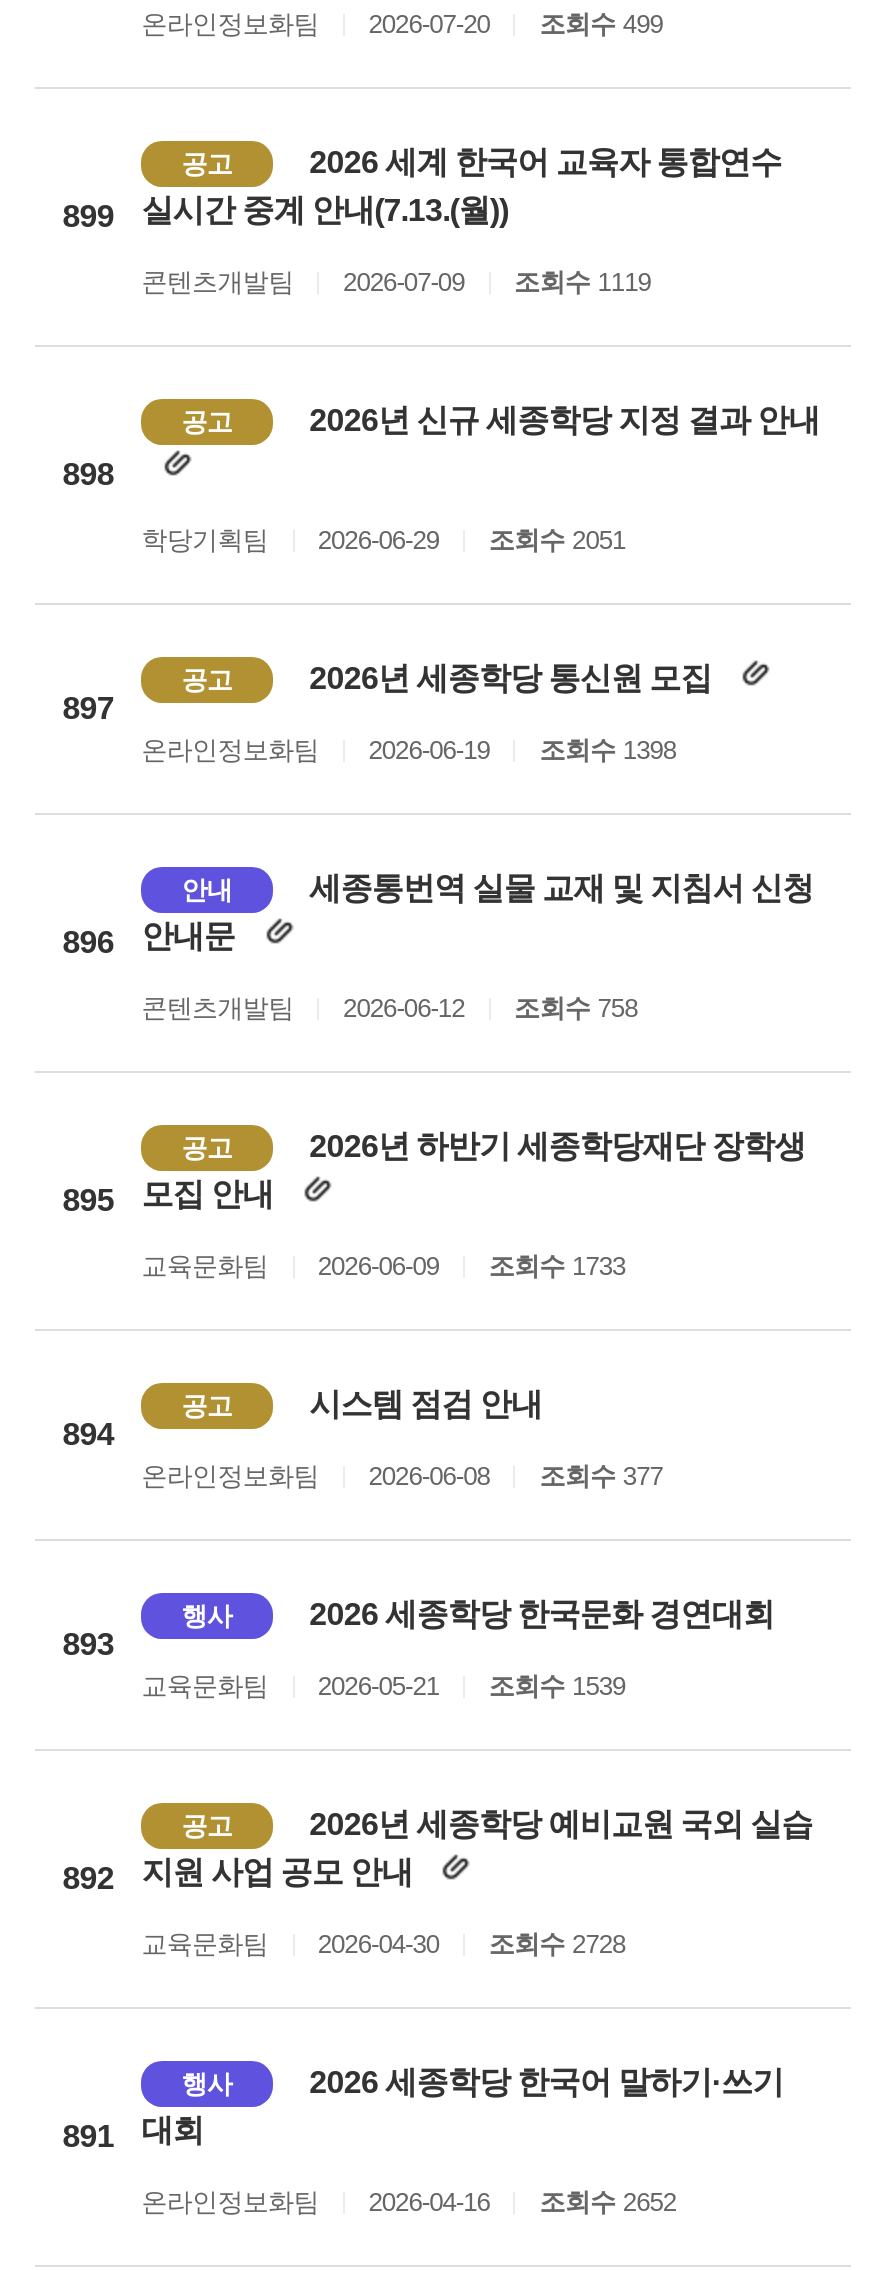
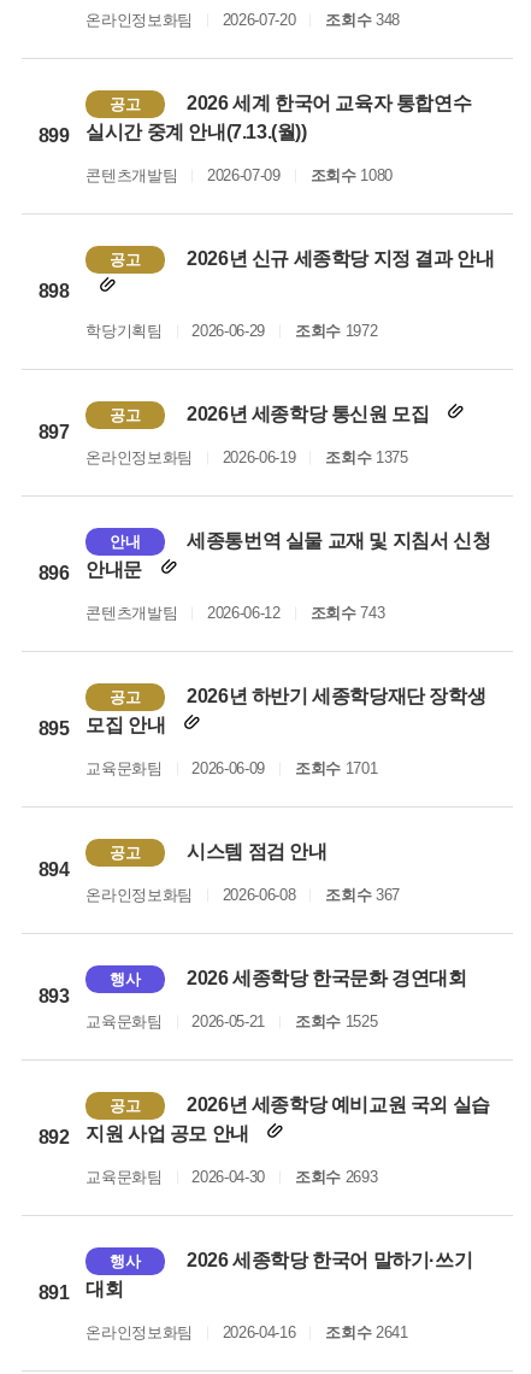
- 온라인정보화팀 2026-07-20 조회수 499
+ 온라인정보화팀 2026-07-20 조회수 348

- 콘텐츠개발팀 2026-07-09 조회수 1119
+ 콘텐츠개발팀 2026-07-09 조회수 1080

- 학당기획팀 2026-06-29 조회수 2051
+ 학당기획팀 2026-06-29 조회수 1972

- 온라인정보화팀 2026-06-19 조회수 1398
+ 온라인정보화팀 2026-06-19 조회수 1375

- 콘텐츠개발팀 2026-06-12 조회수 758
+ 콘텐츠개발팀 2026-06-12 조회수 743

- 교육문화팀 2026-06-09 조회수 1733
+ 교육문화팀 2026-06-09 조회수 1701

- 온라인정보화팀 2026-06-08 조회수 377
+ 온라인정보화팀 2026-06-08 조회수 367

- 교육문화팀 2026-05-21 조회수 1539
+ 교육문화팀 2026-05-21 조회수 1525

- 교육문화팀 2026-04-30 조회수 2728
+ 교육문화팀 2026-04-30 조회수 2693

- 온라인정보화팀 2026-04-16 조회수 2652
+ 온라인정보화팀 2026-04-16 조회수 2641
